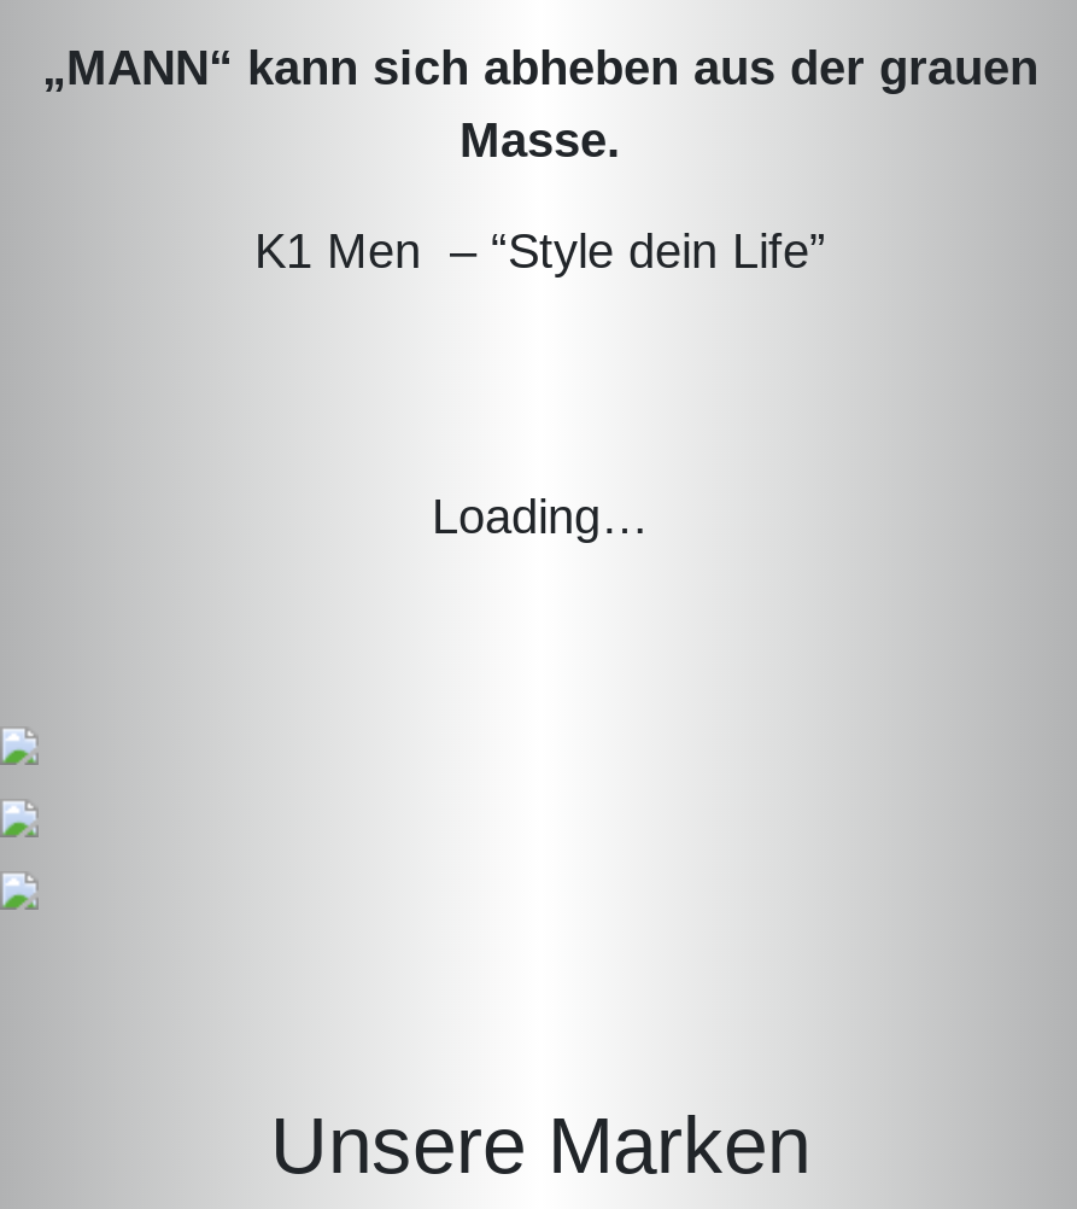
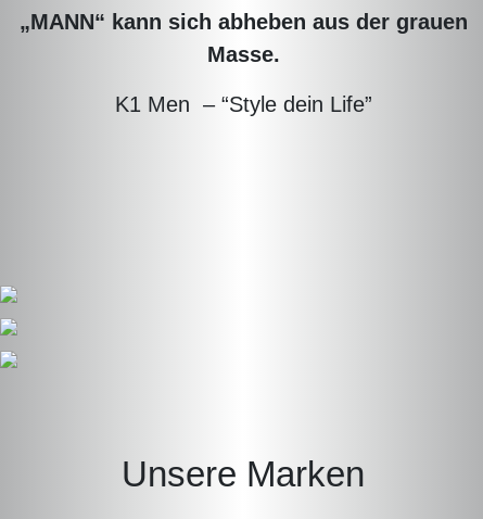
- Loading…
